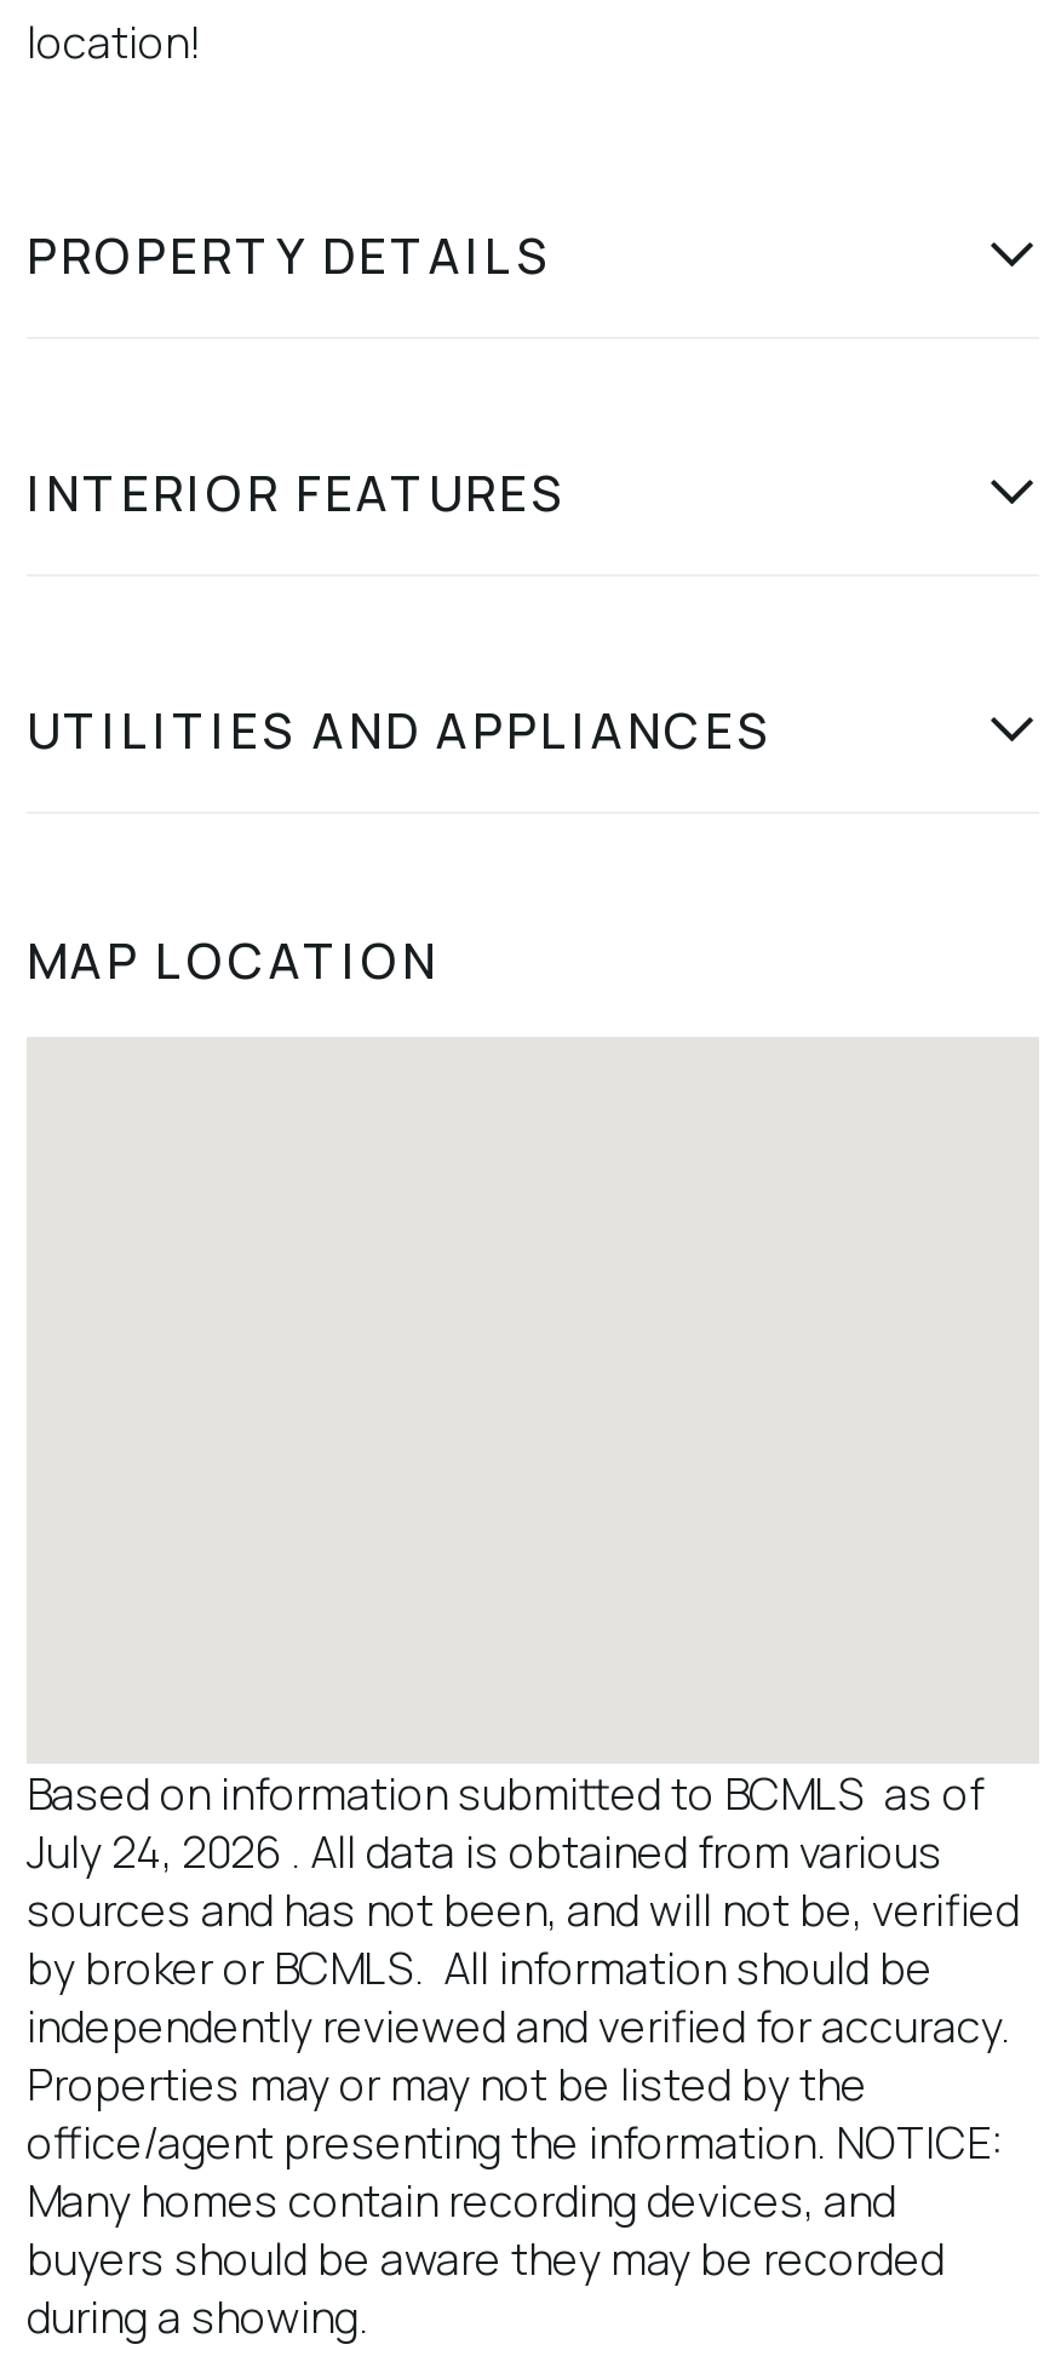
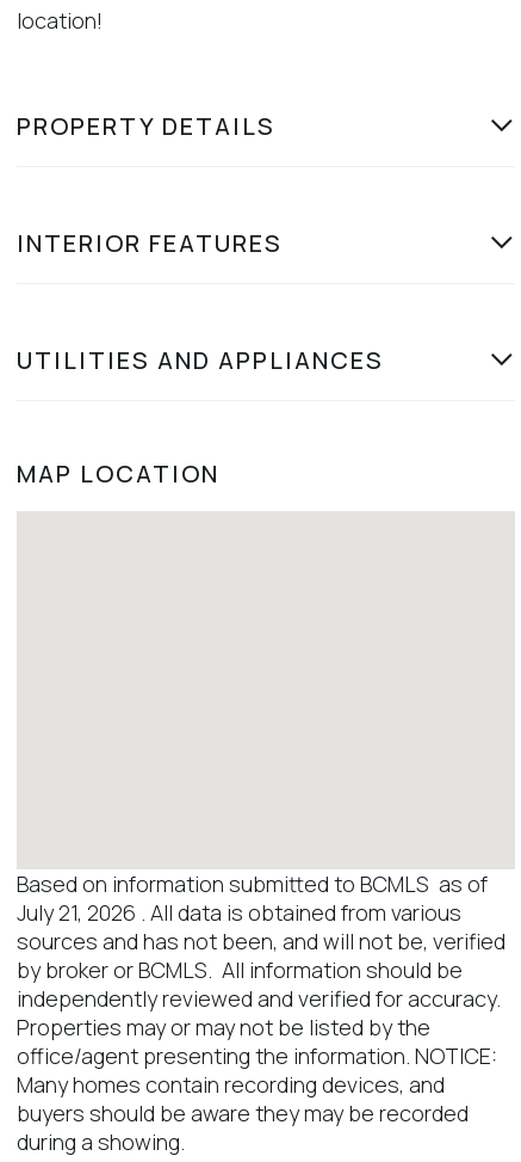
- July 24, 2026 . All data is obtained from various
+ July 21, 2026 . All data is obtained from various
